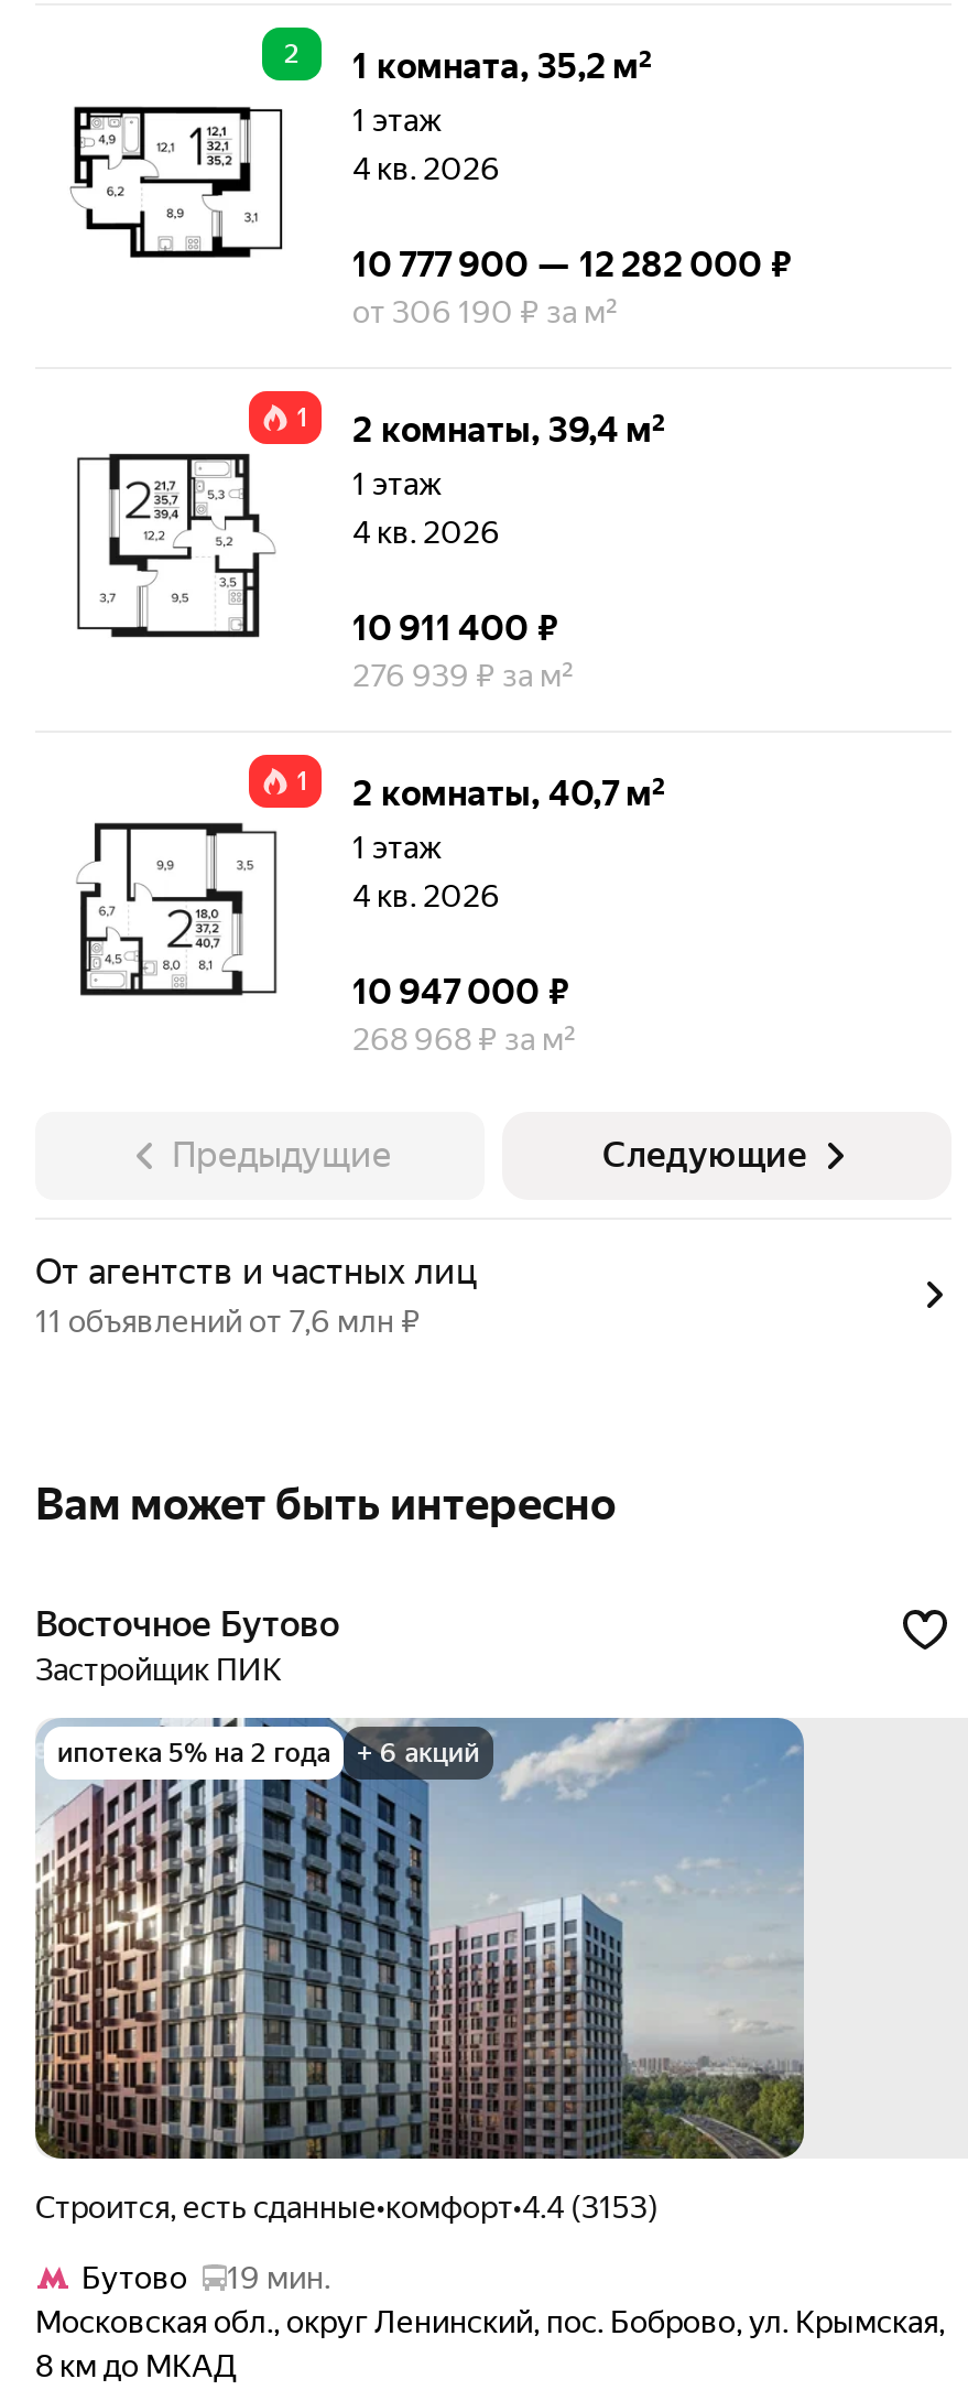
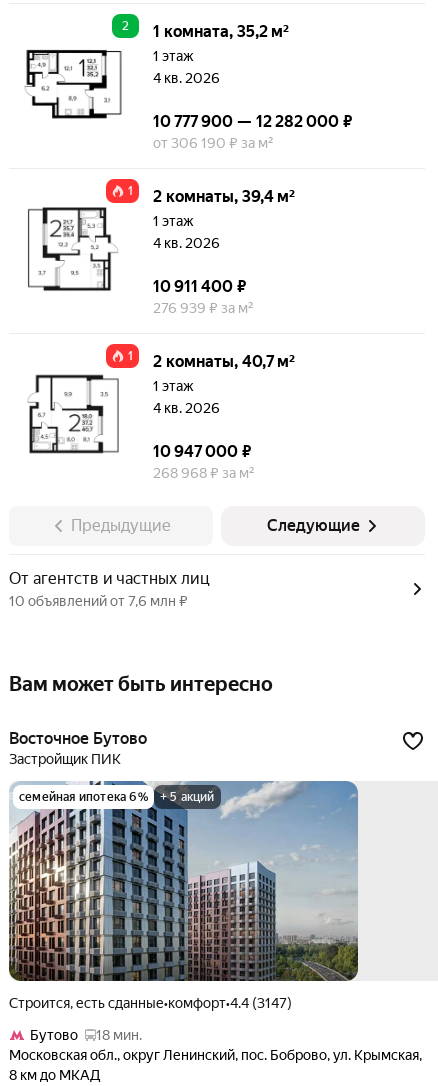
- 11 объявлений от 7,6 млн ₽
+ 10 объявлений от 7,6 млн ₽

- ипотека 5% на 2 года
- + 6 акций
+ семейная ипотека 6%
+ + 5 акций

- Строится, есть сданные•комфорт•4.4 (3153)
+ Строится, есть сданные•комфорт•4.4 (3147)

- Бутово 19 мин.
+ Бутово 18 мин.
